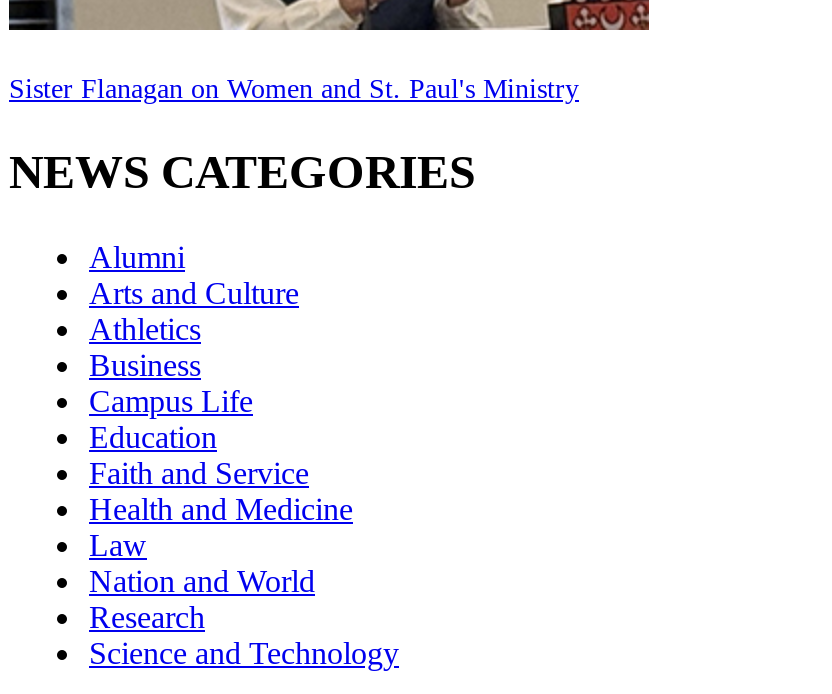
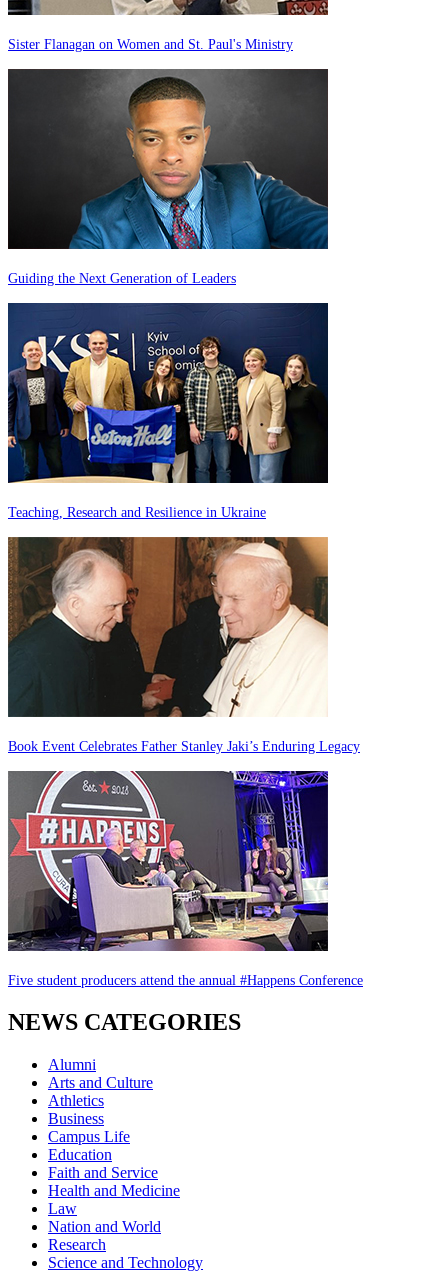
+ [image]
+ Teaching, Research and Resilience in Ukraine

+ [image]
+ Book Event Celebrates Father Stanley Jaki’s Enduring Legacy

+ [image]
+ Guiding the Next Generation of Leaders

+ [image]
+ Five student producers attend the annual #Happens Conference
